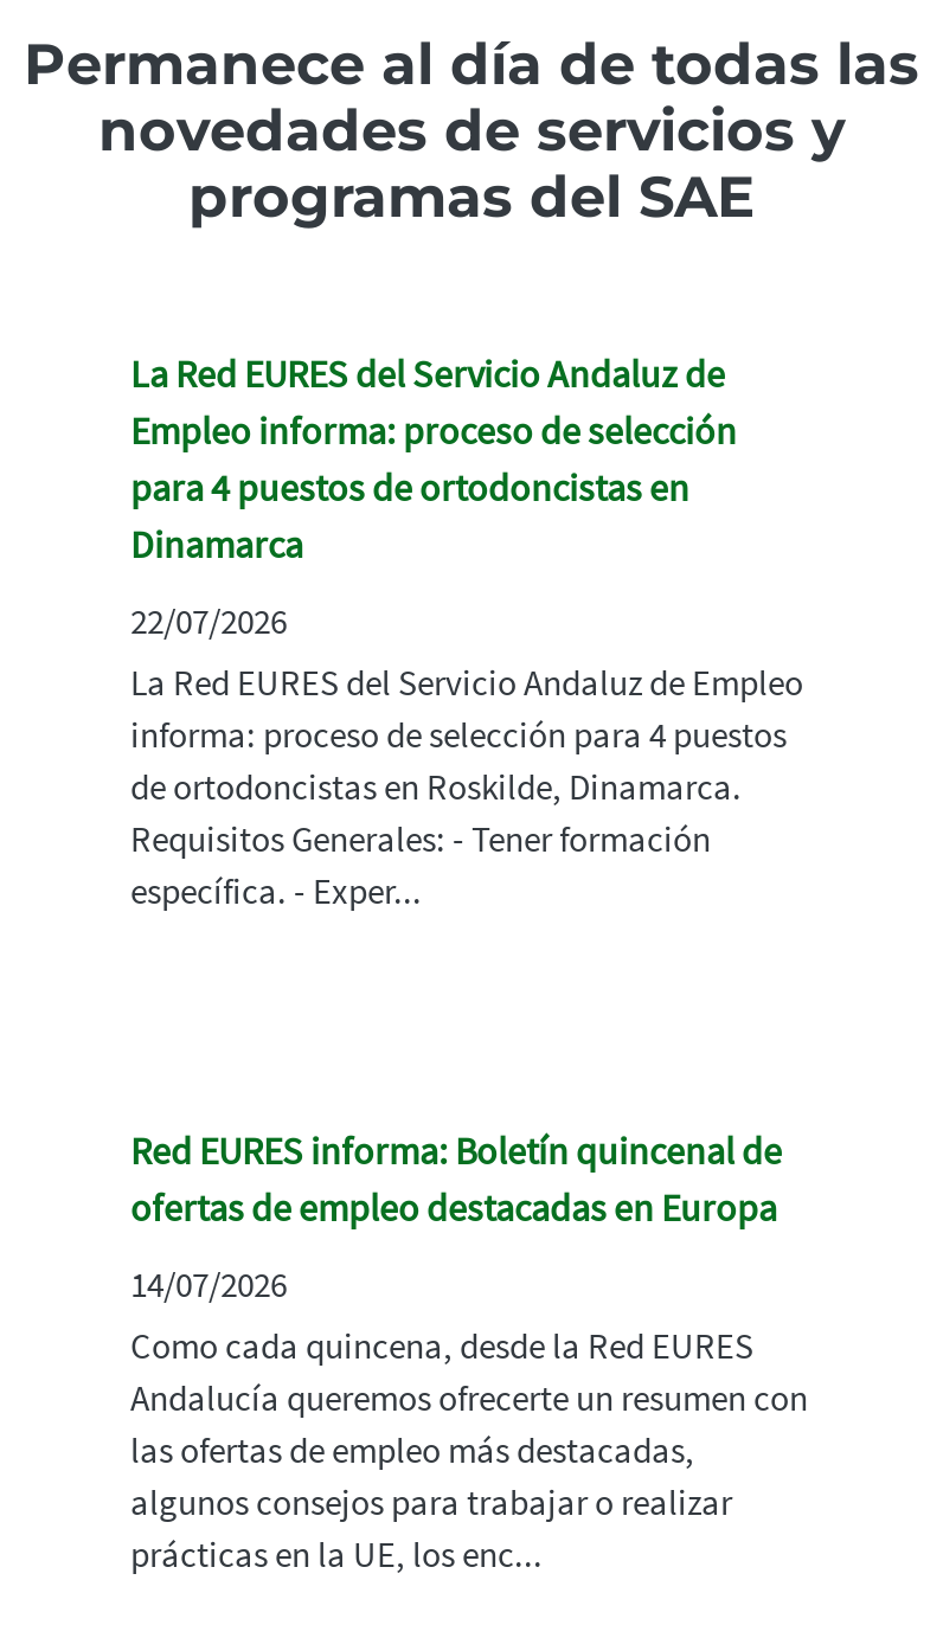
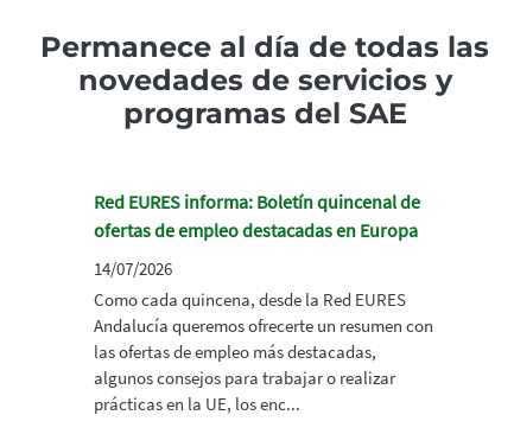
- La Red EURES del Servicio Andaluz de
- Empleo informa: proceso de selección
- para 4 puestos de ortodoncistas en
- Dinamarca
- 22/07/2026
- La Red EURES del Servicio Andaluz de Empleo
- informa: proceso de selección para 4 puestos
- de ortodoncistas en Roskilde, Dinamarca.
- Requisitos Generales: - Tener formación
- específica. - Exper...
